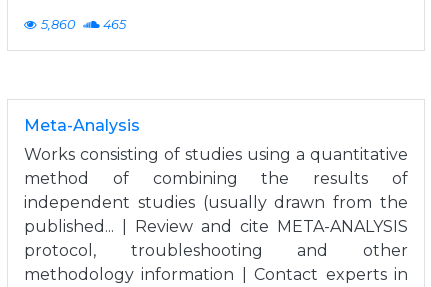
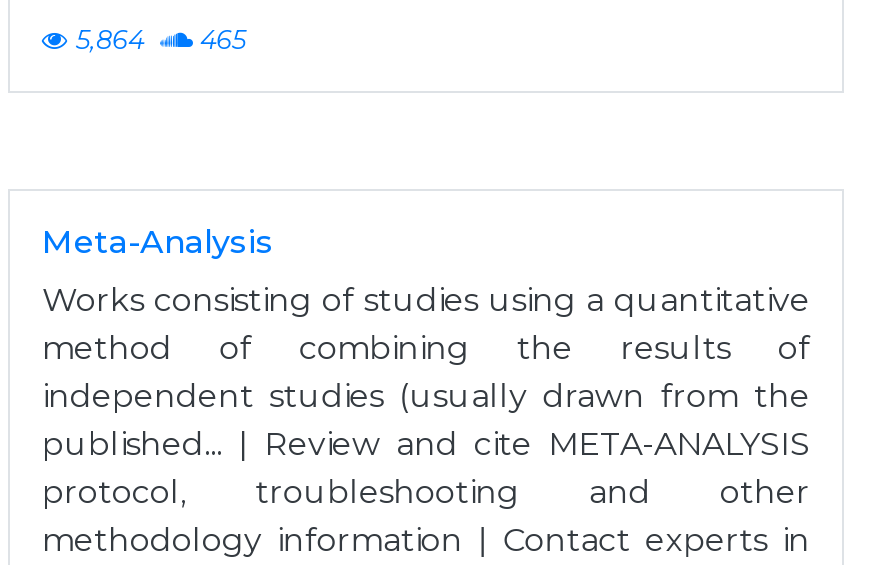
- 5,860 465
+ 5,864 465
